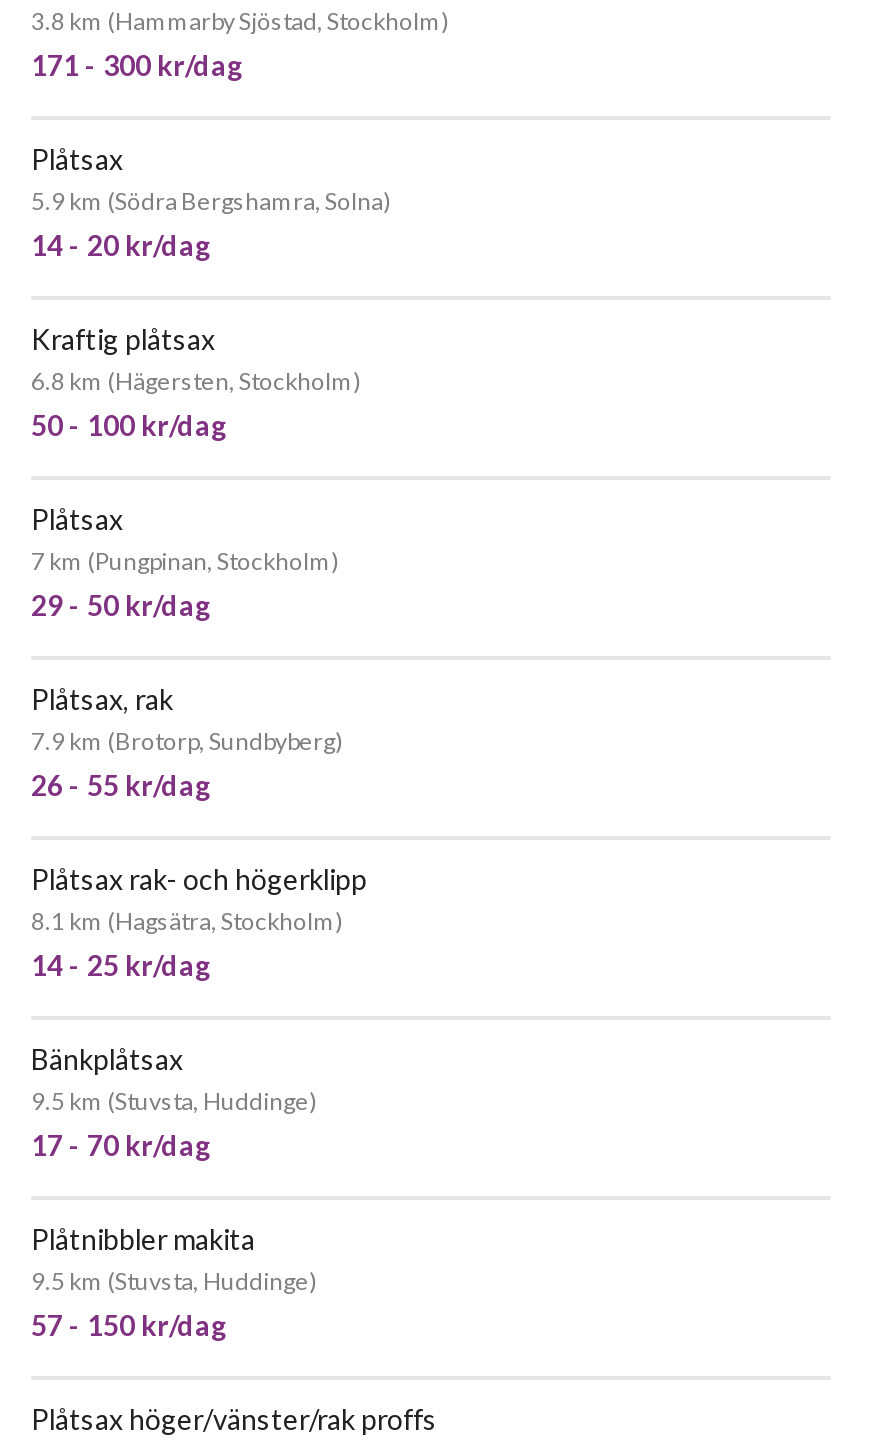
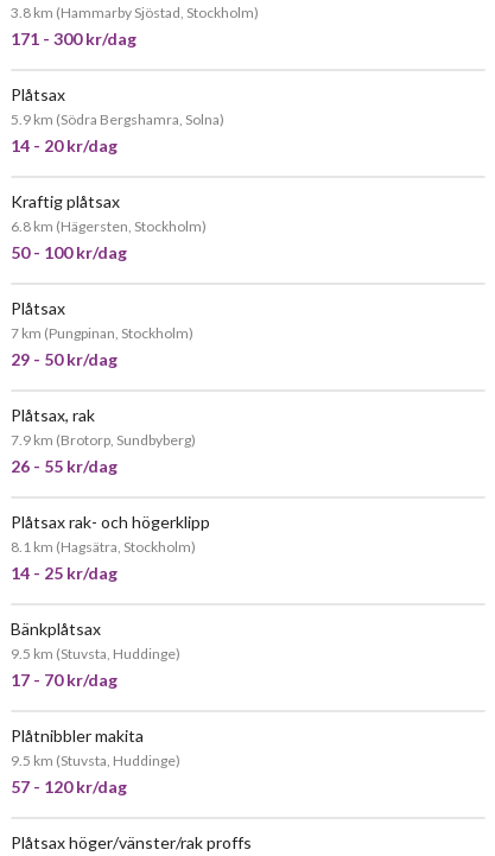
- 57 - 150 kr/dag
+ 57 - 120 kr/dag
